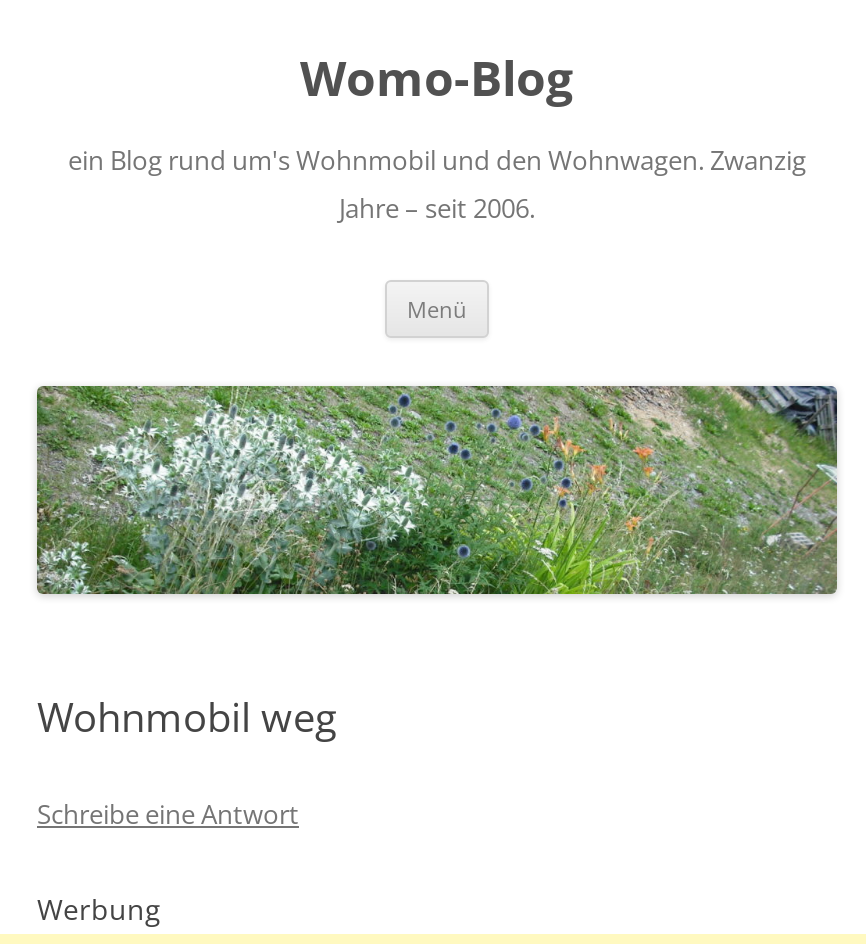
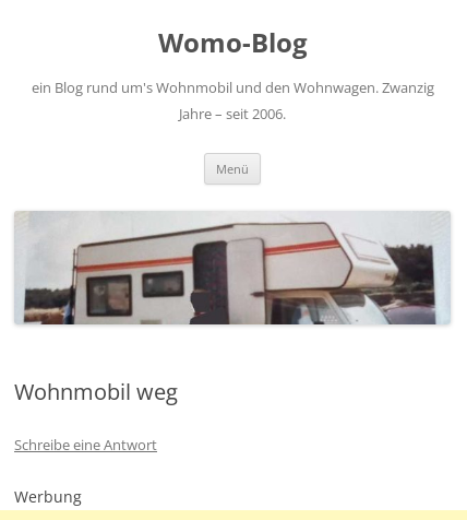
- [image]
+ [image]
